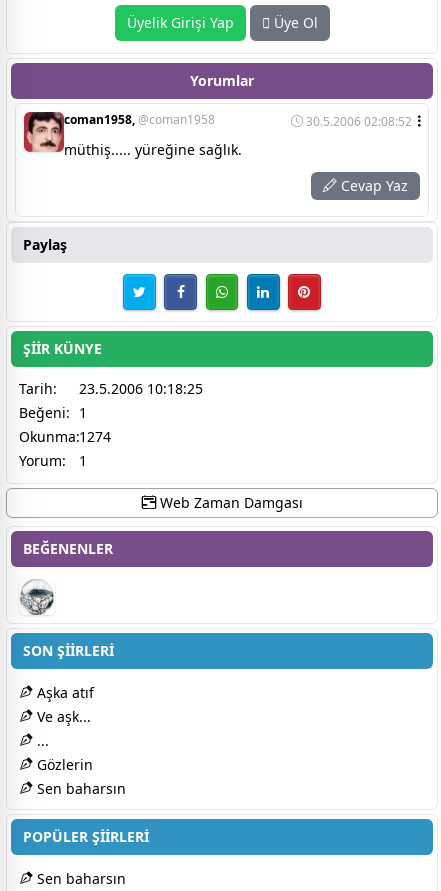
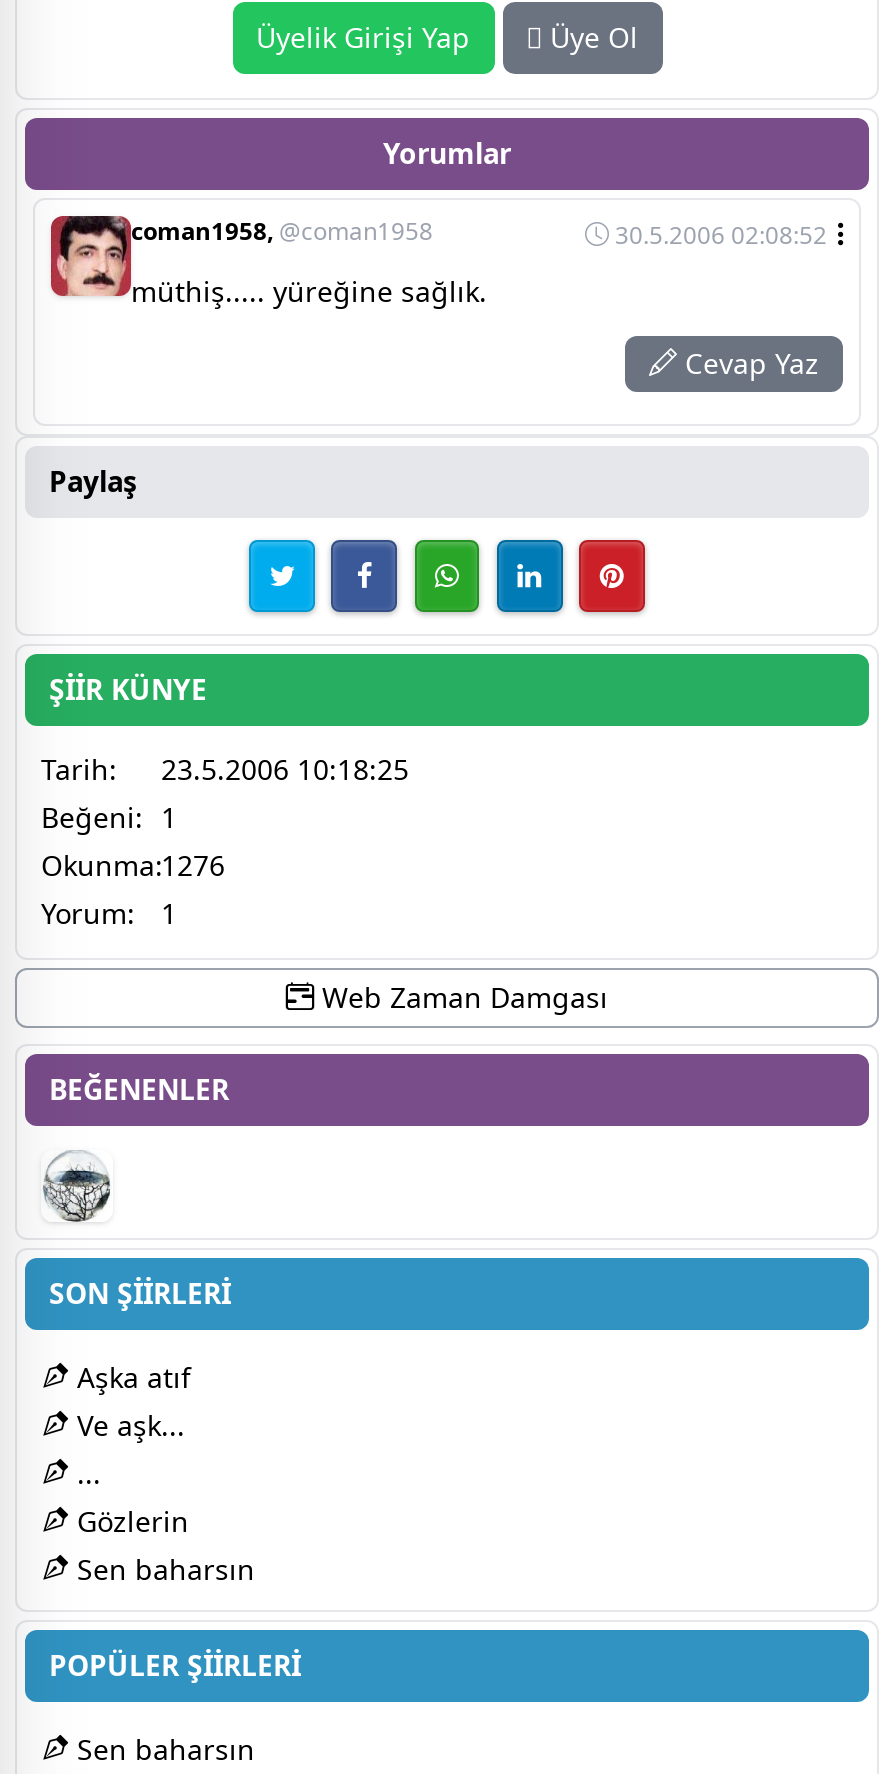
- Okunma:1274
+ Okunma:1276
